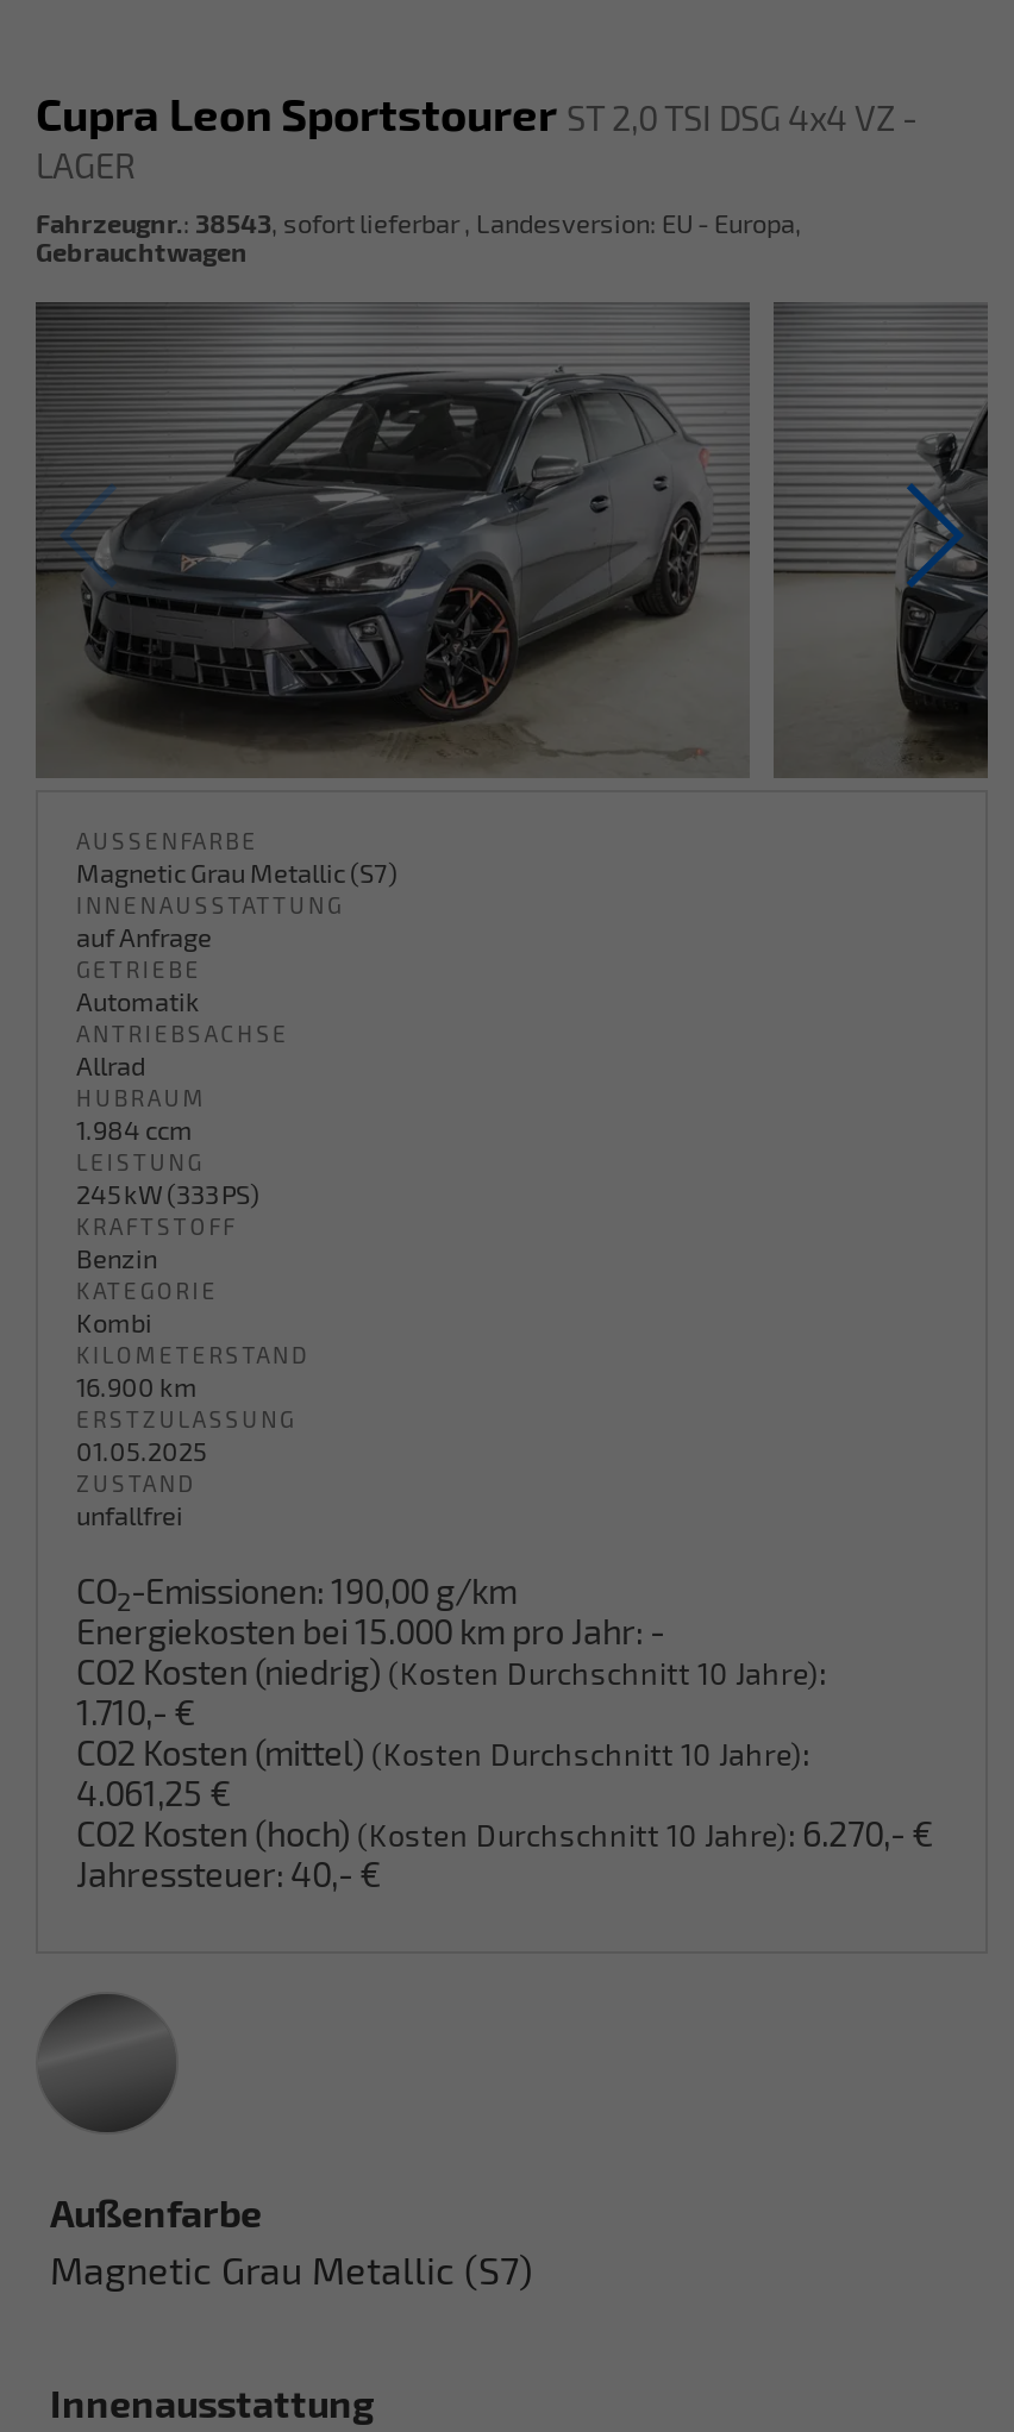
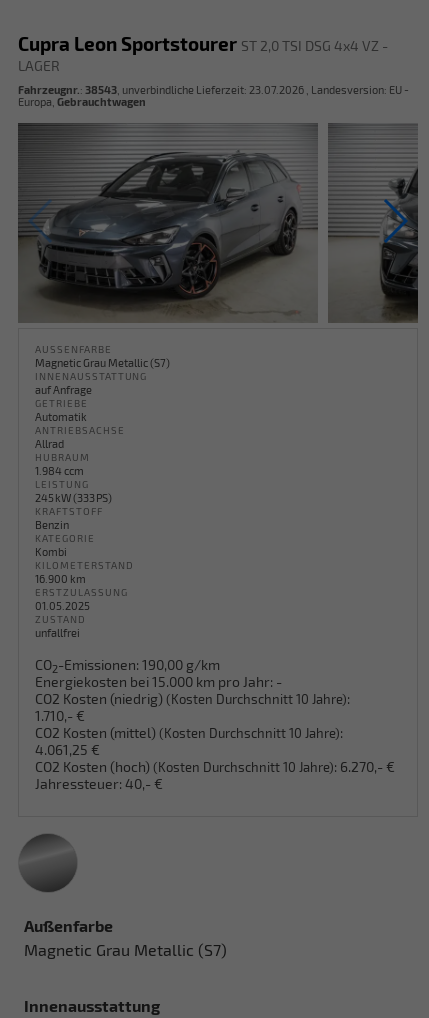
- Fahrzeugnr.: 38543, sofort lieferbar, Landesversion: EU - Europa,
- Gebrauchtwagen
+ Fahrzeugnr.: 38543, unverbindliche Lieferzeit: 23.07.2026, Landesversion: EU -
+ Europa, Gebrauchtwagen
